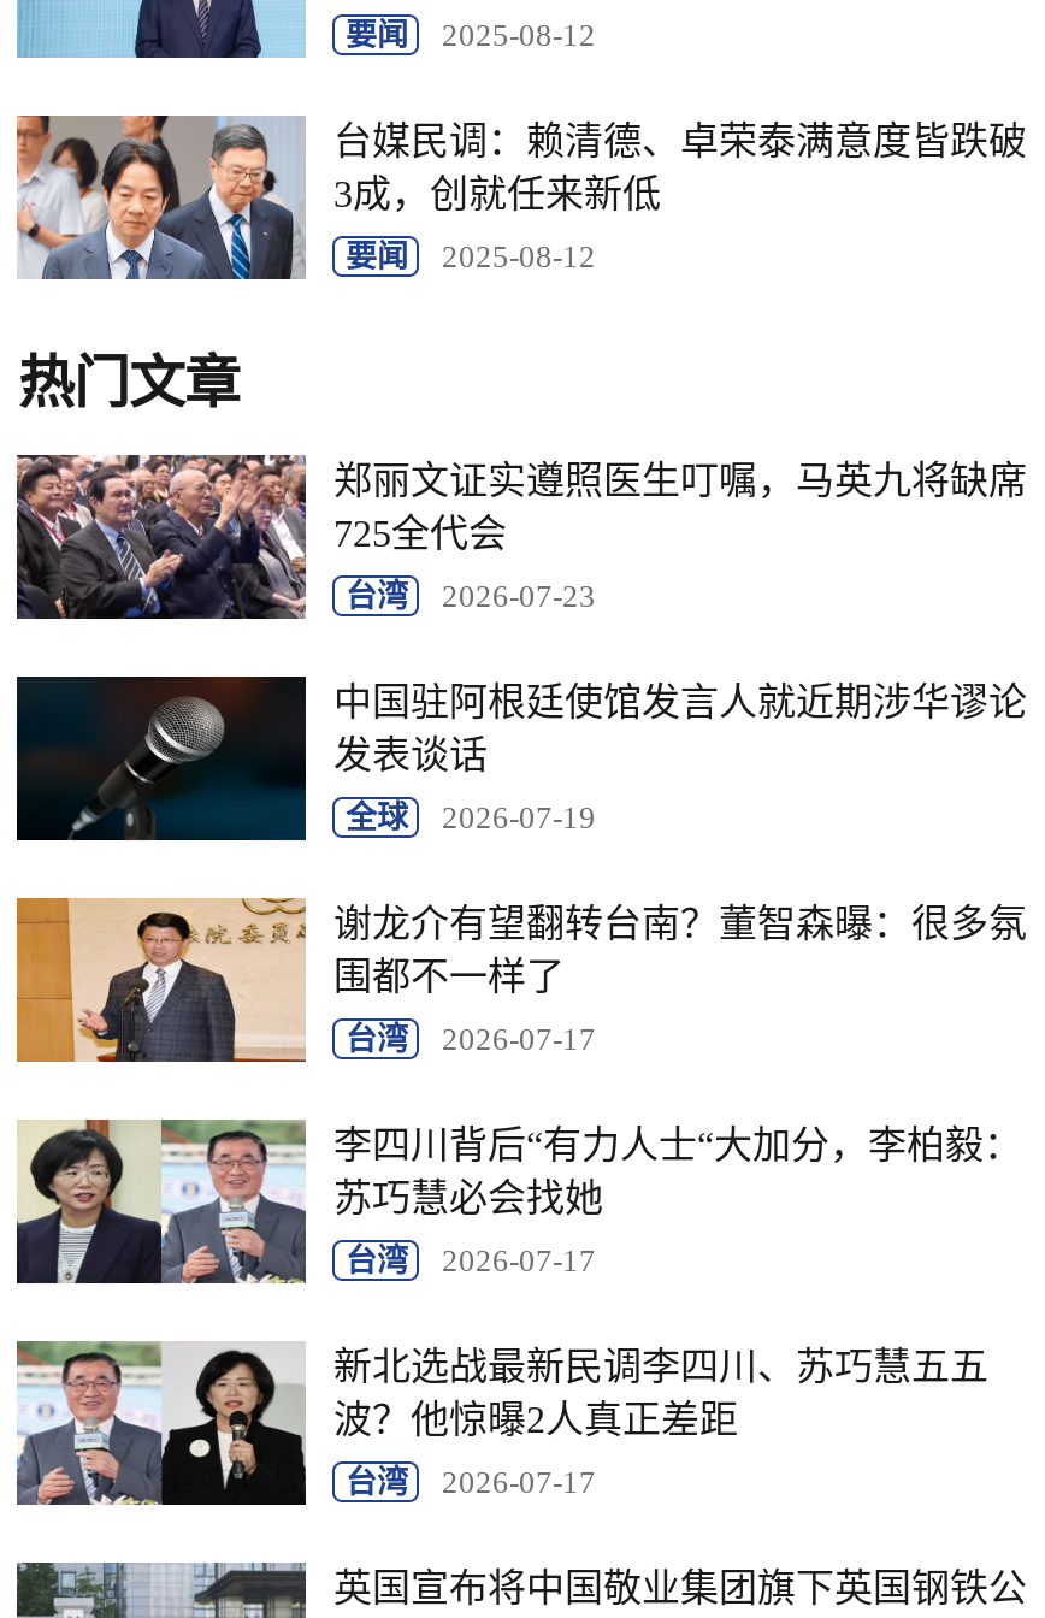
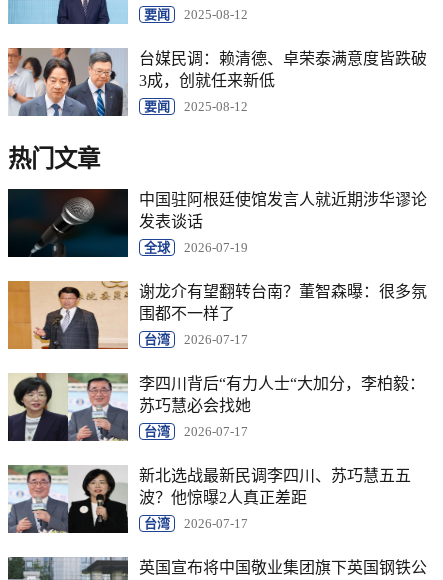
- [image]
- 郑丽文证实遵照医生叮嘱，马英九将缺席
- 725全代会
- 台湾
- 2026-07-23
